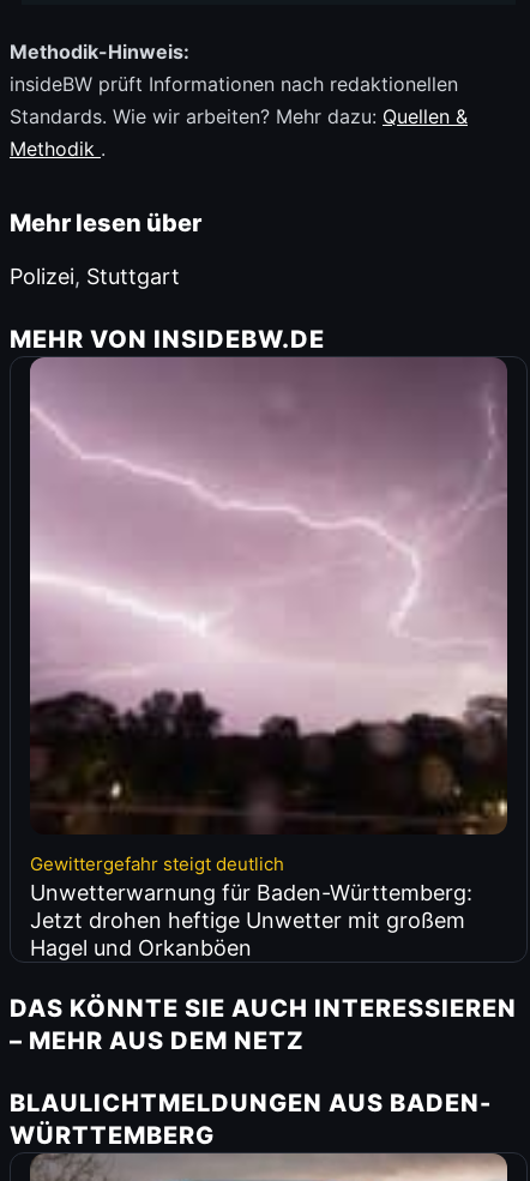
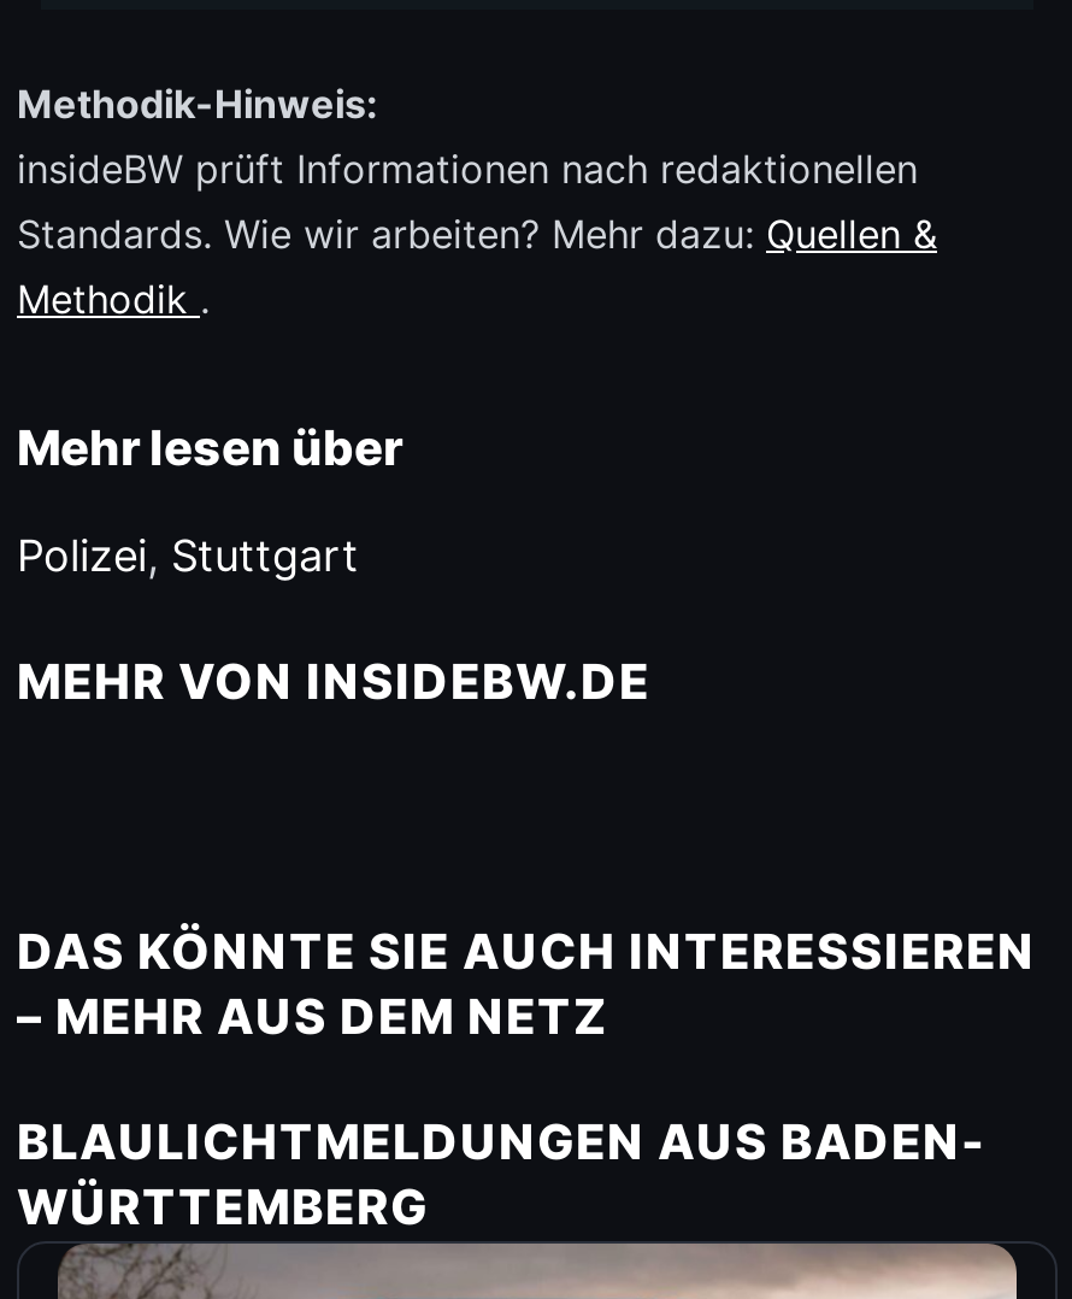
- [image]
- Gewittergefahr steigt deutlich
- Unwetterwarnung für Baden-Württemberg:
- Jetzt drohen heftige Unwetter mit großem
- Hagel und Orkanböen
